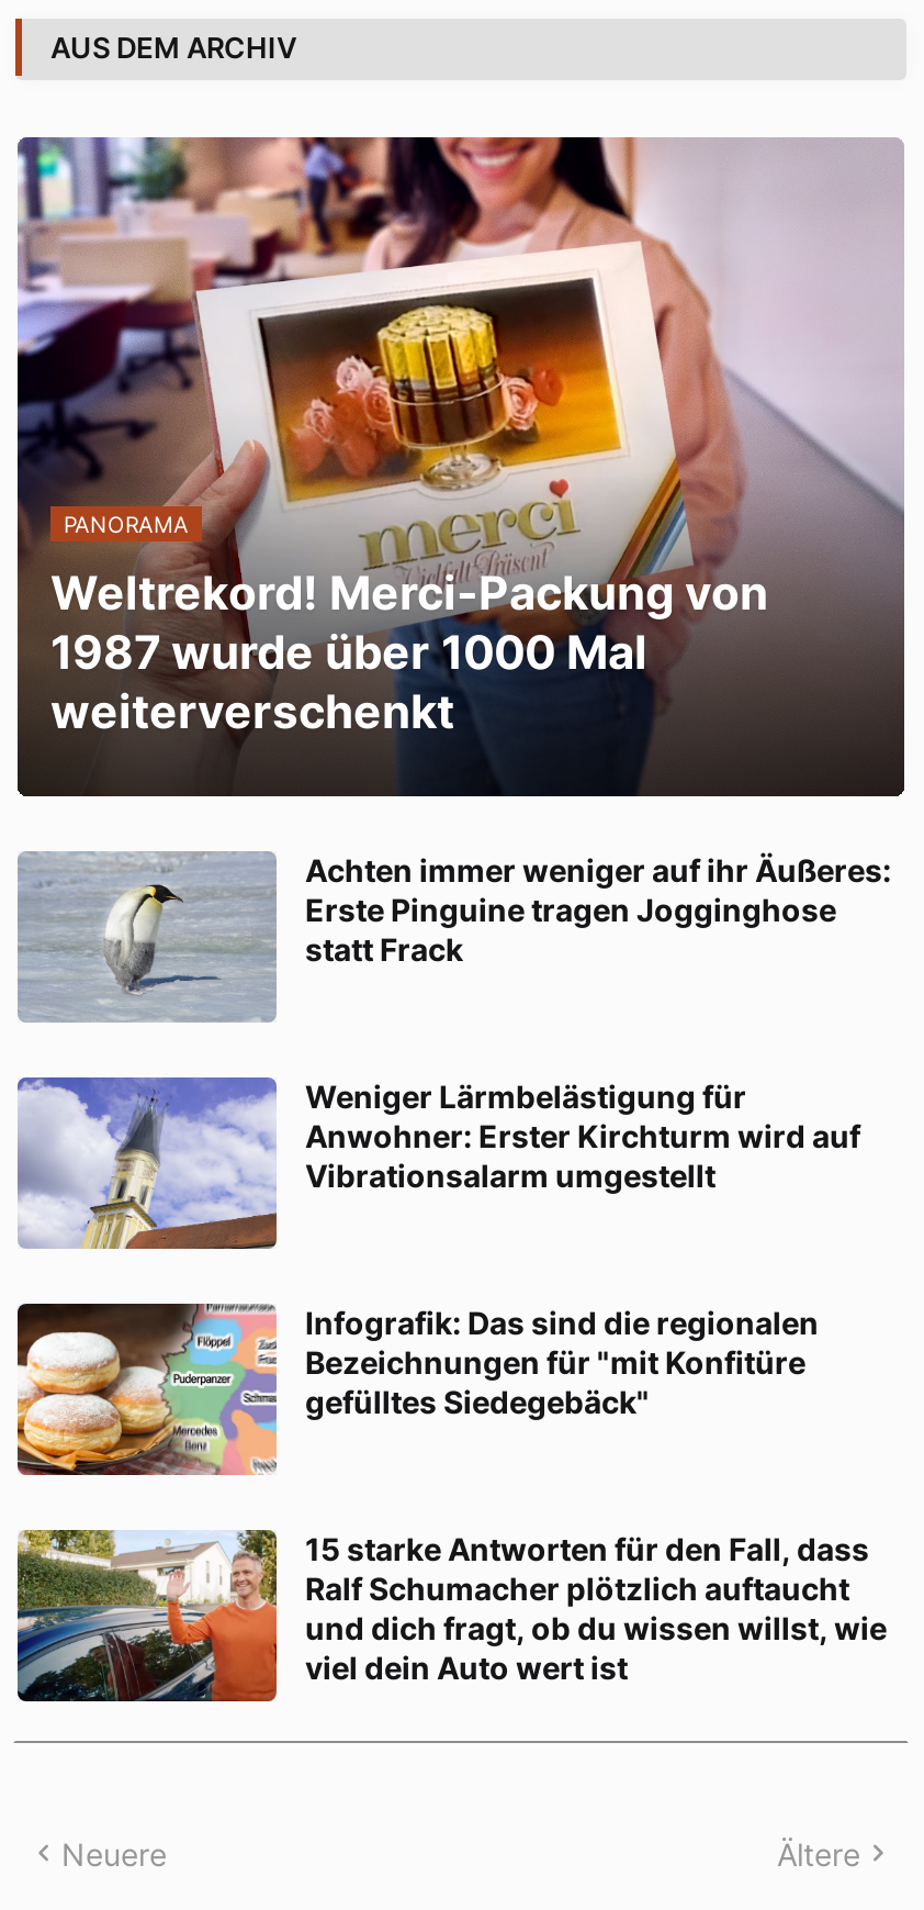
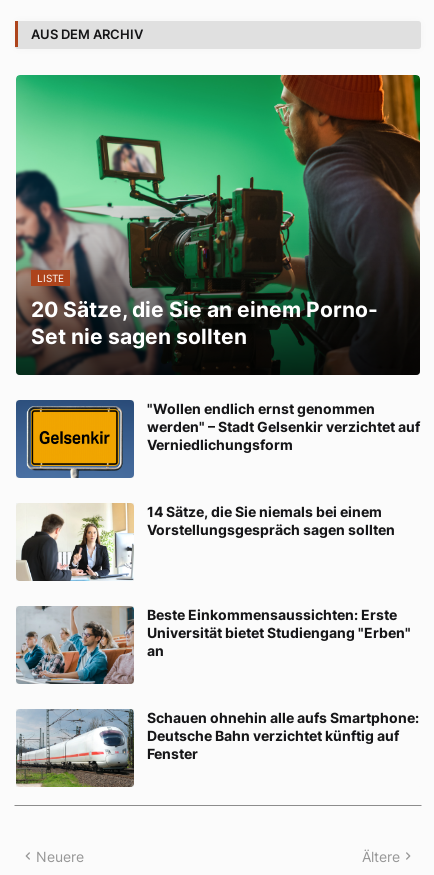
- [image]
- PANORAMA
+ [image]
+ LISTE

- Weltrekord! Merci-Packung von
- 1987 wurde über 1000 Mal
- weiterverschenkt
+ 20 Sätze, die Sie an einem Porno-
+ Set nie sagen sollten

- [image]
- Achten immer weniger auf ihr Äußeres:
- Erste Pinguine tragen Jogginghose
- statt Frack
+ [image]
+ "Wollen endlich ernst genommen
+ werden" – Stadt Gelsenkir verzichtet auf
+ Verniedlichungsform

- [image]
- Weniger Lärmbelästigung für
- Anwohner: Erster Kirchturm wird auf
- Vibrationsalarm umgestellt
+ [image]
+ 14 Sätze, die Sie niemals bei einem
+ Vorstellungsgespräch sagen sollten

- [image]
- Infografik: Das sind die regionalen
- Bezeichnungen für "mit Konfitüre
- gefülltes Siedegebäck"
+ [image]
+ Beste Einkommensaussichten: Erste
+ Universität bietet Studiengang "Erben"
+ an

- [image]
- 15 starke Antworten für den Fall, dass
- Ralf Schumacher plötzlich auftaucht
- und dich fragt, ob du wissen willst, wie
- viel dein Auto wert ist
+ [image]
+ Schauen ohnehin alle aufs Smartphone:
+ Deutsche Bahn verzichtet künftig auf
+ Fenster
